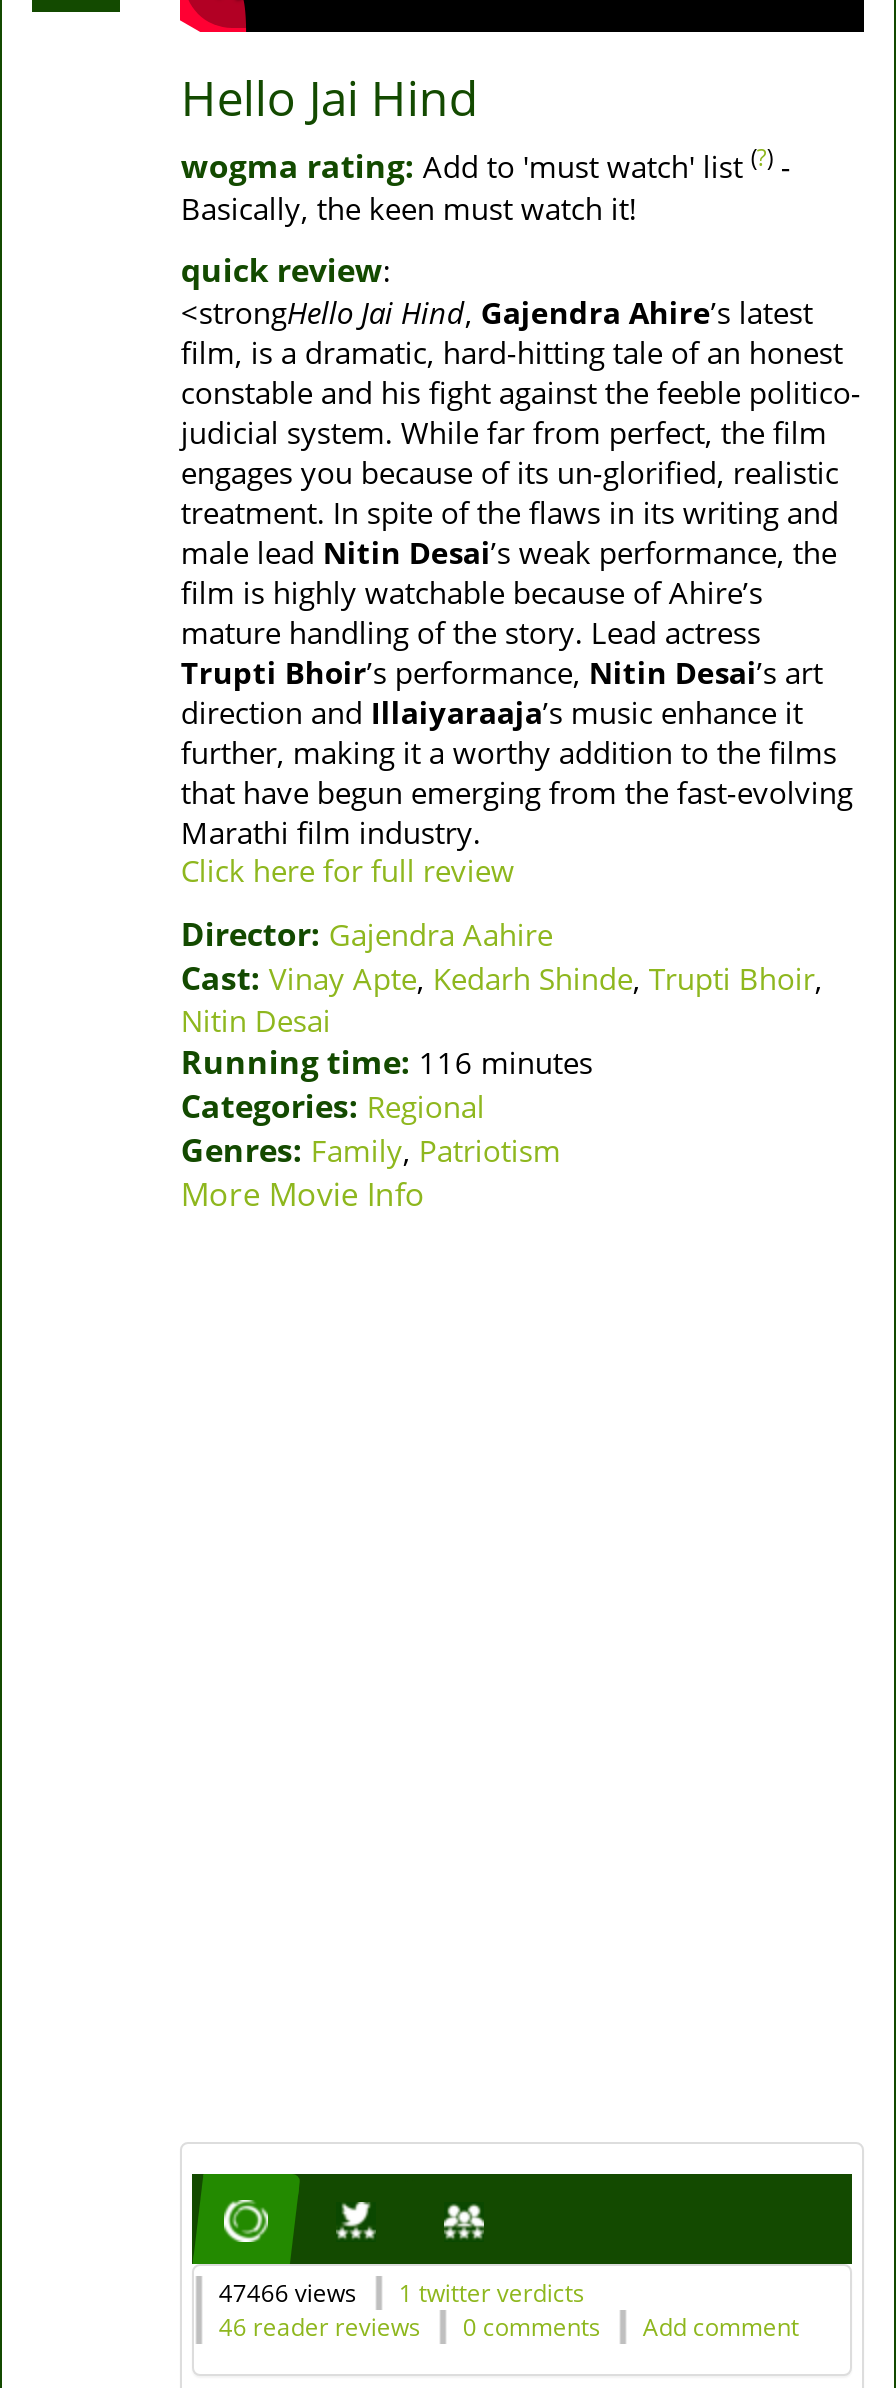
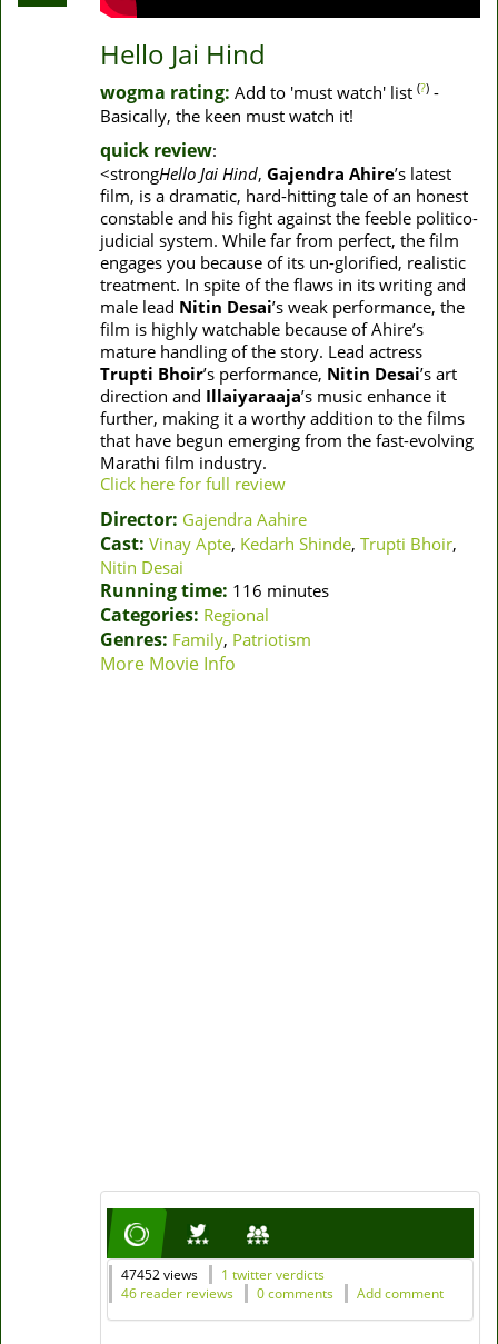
- 47466 views 1 twitter verdicts
+ 47452 views 1 twitter verdicts
